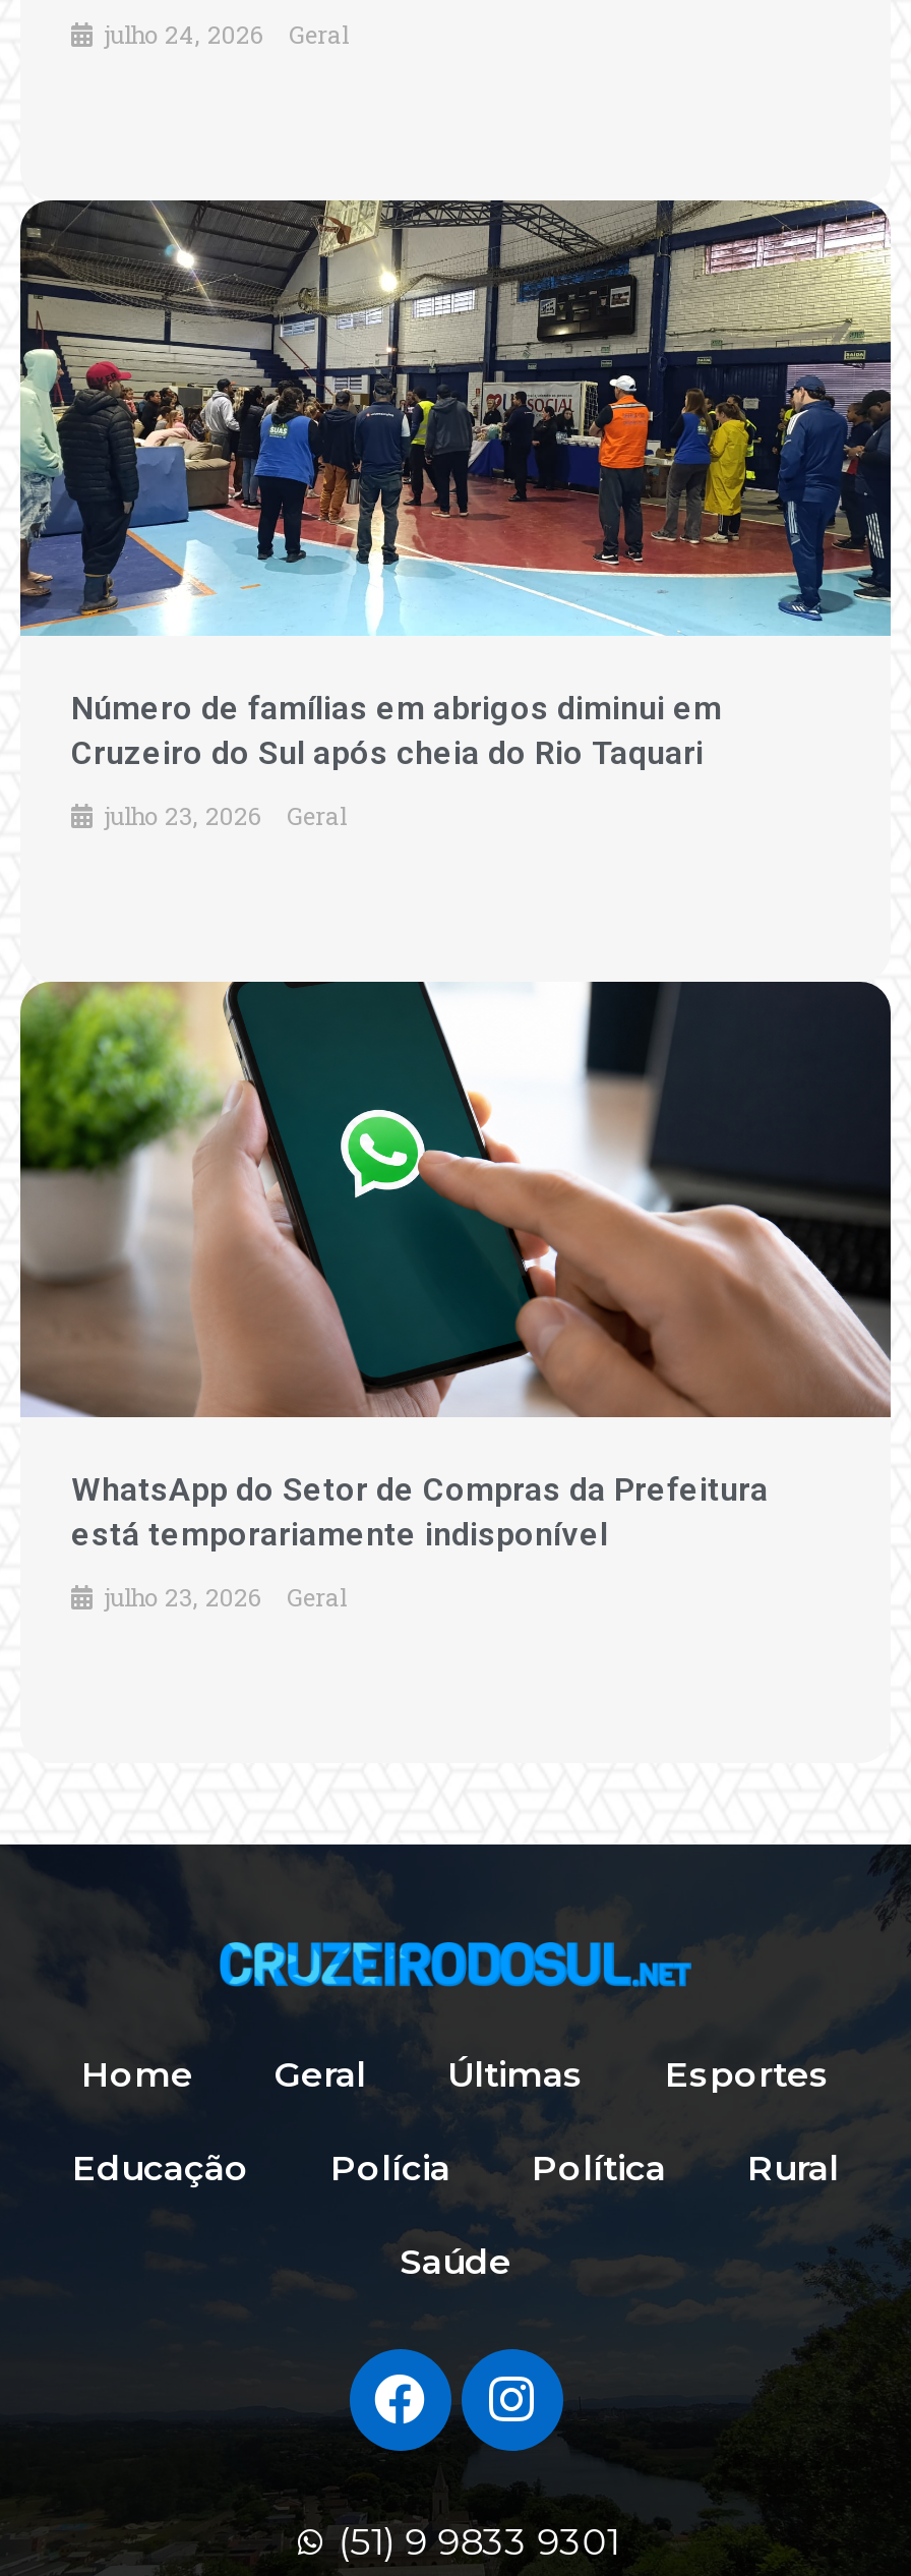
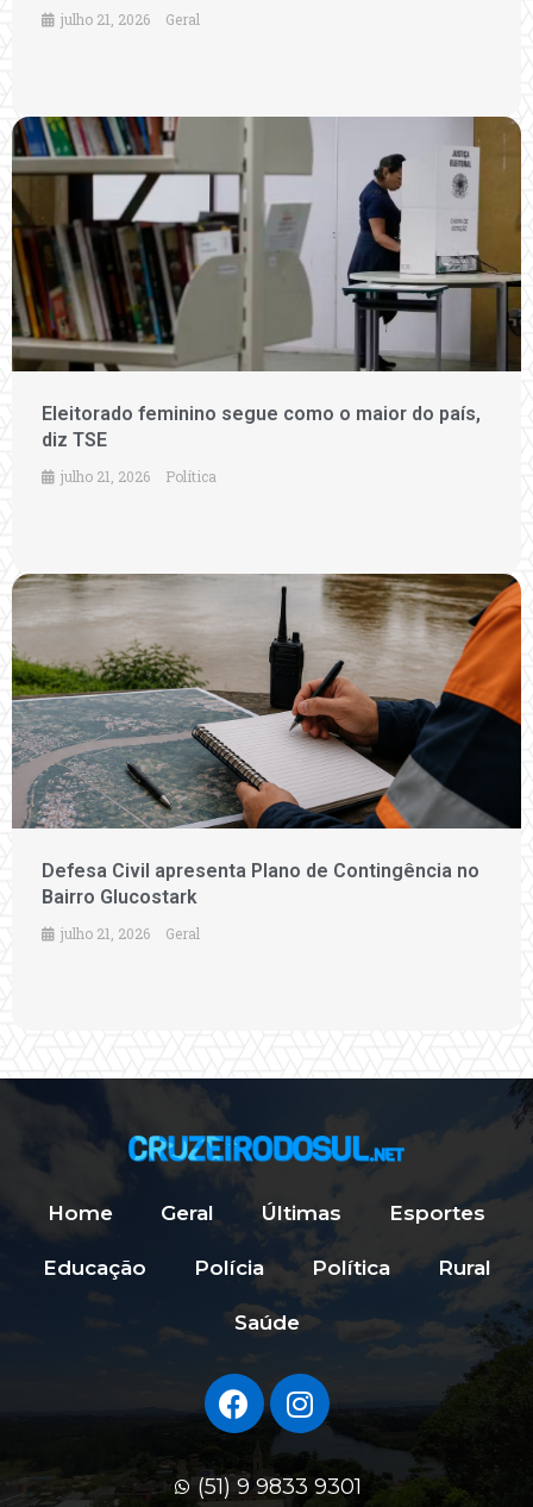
- julho 24, 2026 Geral
+ julho 21, 2026 Geral

- [image]
- Número de famílias em abrigos diminui em
- Cruzeiro do Sul após cheia do Rio Taquari
+ [image]
+ Eleitorado feminino segue como o maior do país,
+ diz TSE

- julho 23, 2026
- Geral
+ julho 21, 2026
+ Política

- [image]
- WhatsApp do Setor de Compras da Prefeitura
- está temporariamente indisponível
+ [image]
+ Defesa Civil apresenta Plano de Contingência no
+ Bairro Glucostark

- julho 23, 2026 Geral
+ julho 21, 2026 Geral
